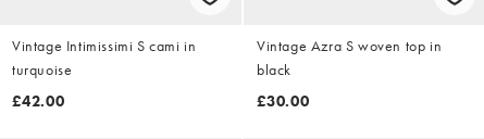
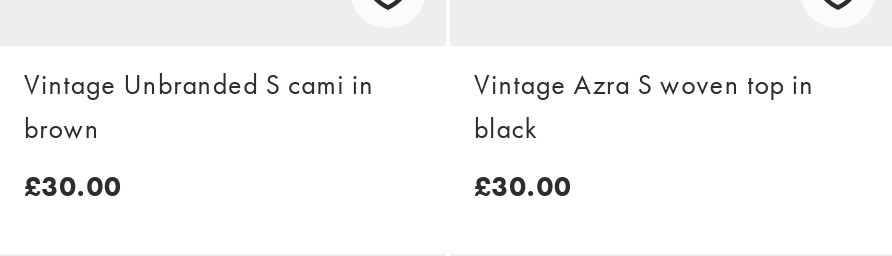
- Vintage Intimissimi S cami in
- turquoise
+ Vintage Unbranded S cami in
+ brown

- £42.00
+ £30.00
